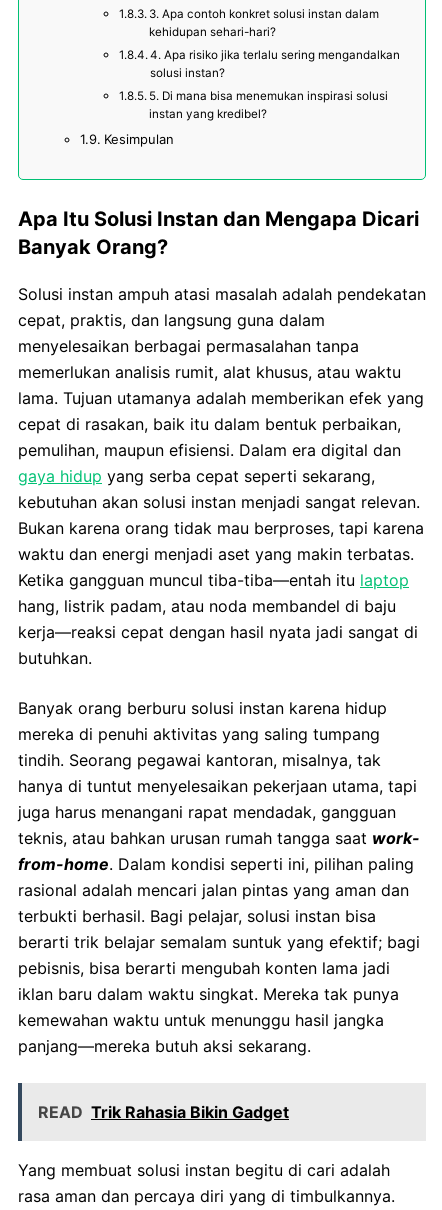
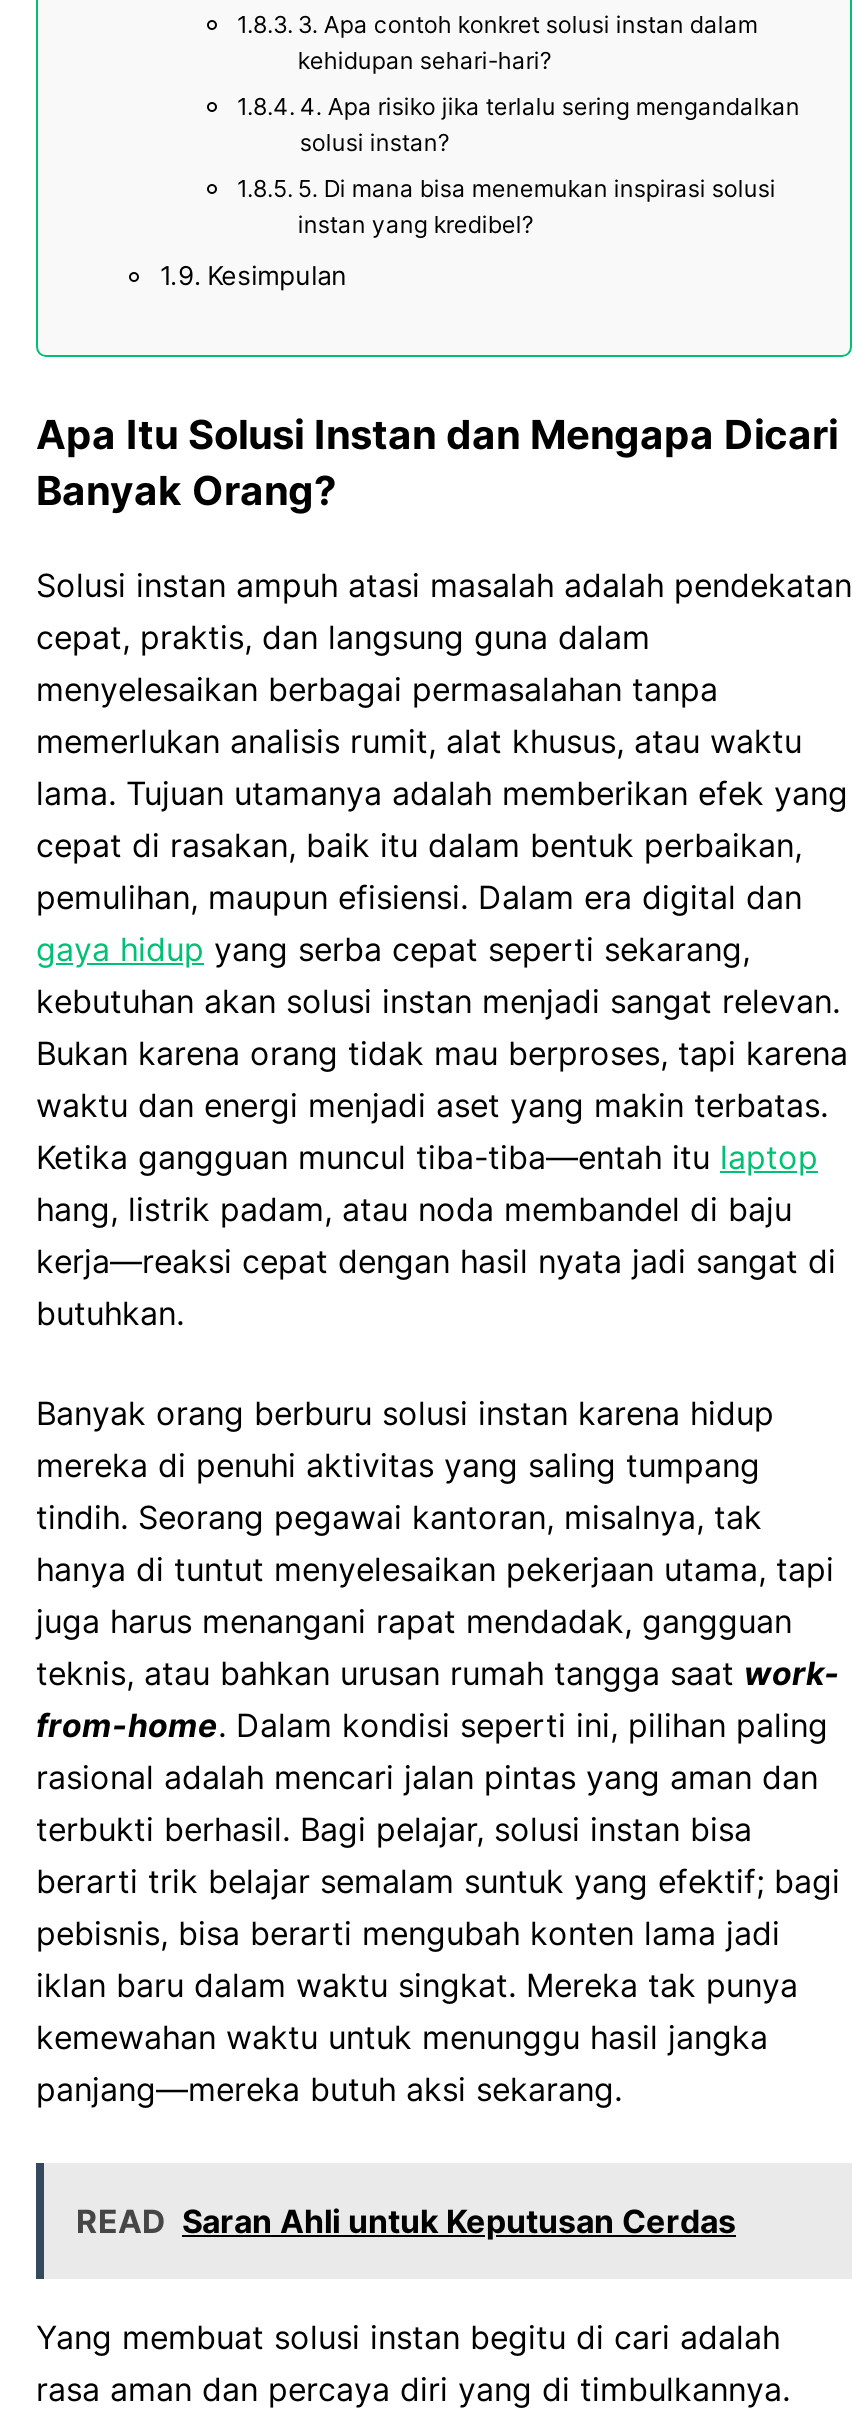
- READ Trik Rahasia Bikin Gadget
+ READ Saran Ahli untuk Keputusan Cerdas
